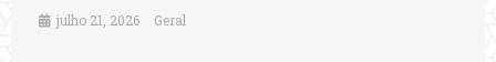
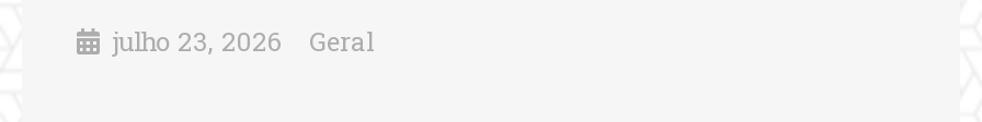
- julho 21, 2026 Geral
+ julho 23, 2026 Geral
